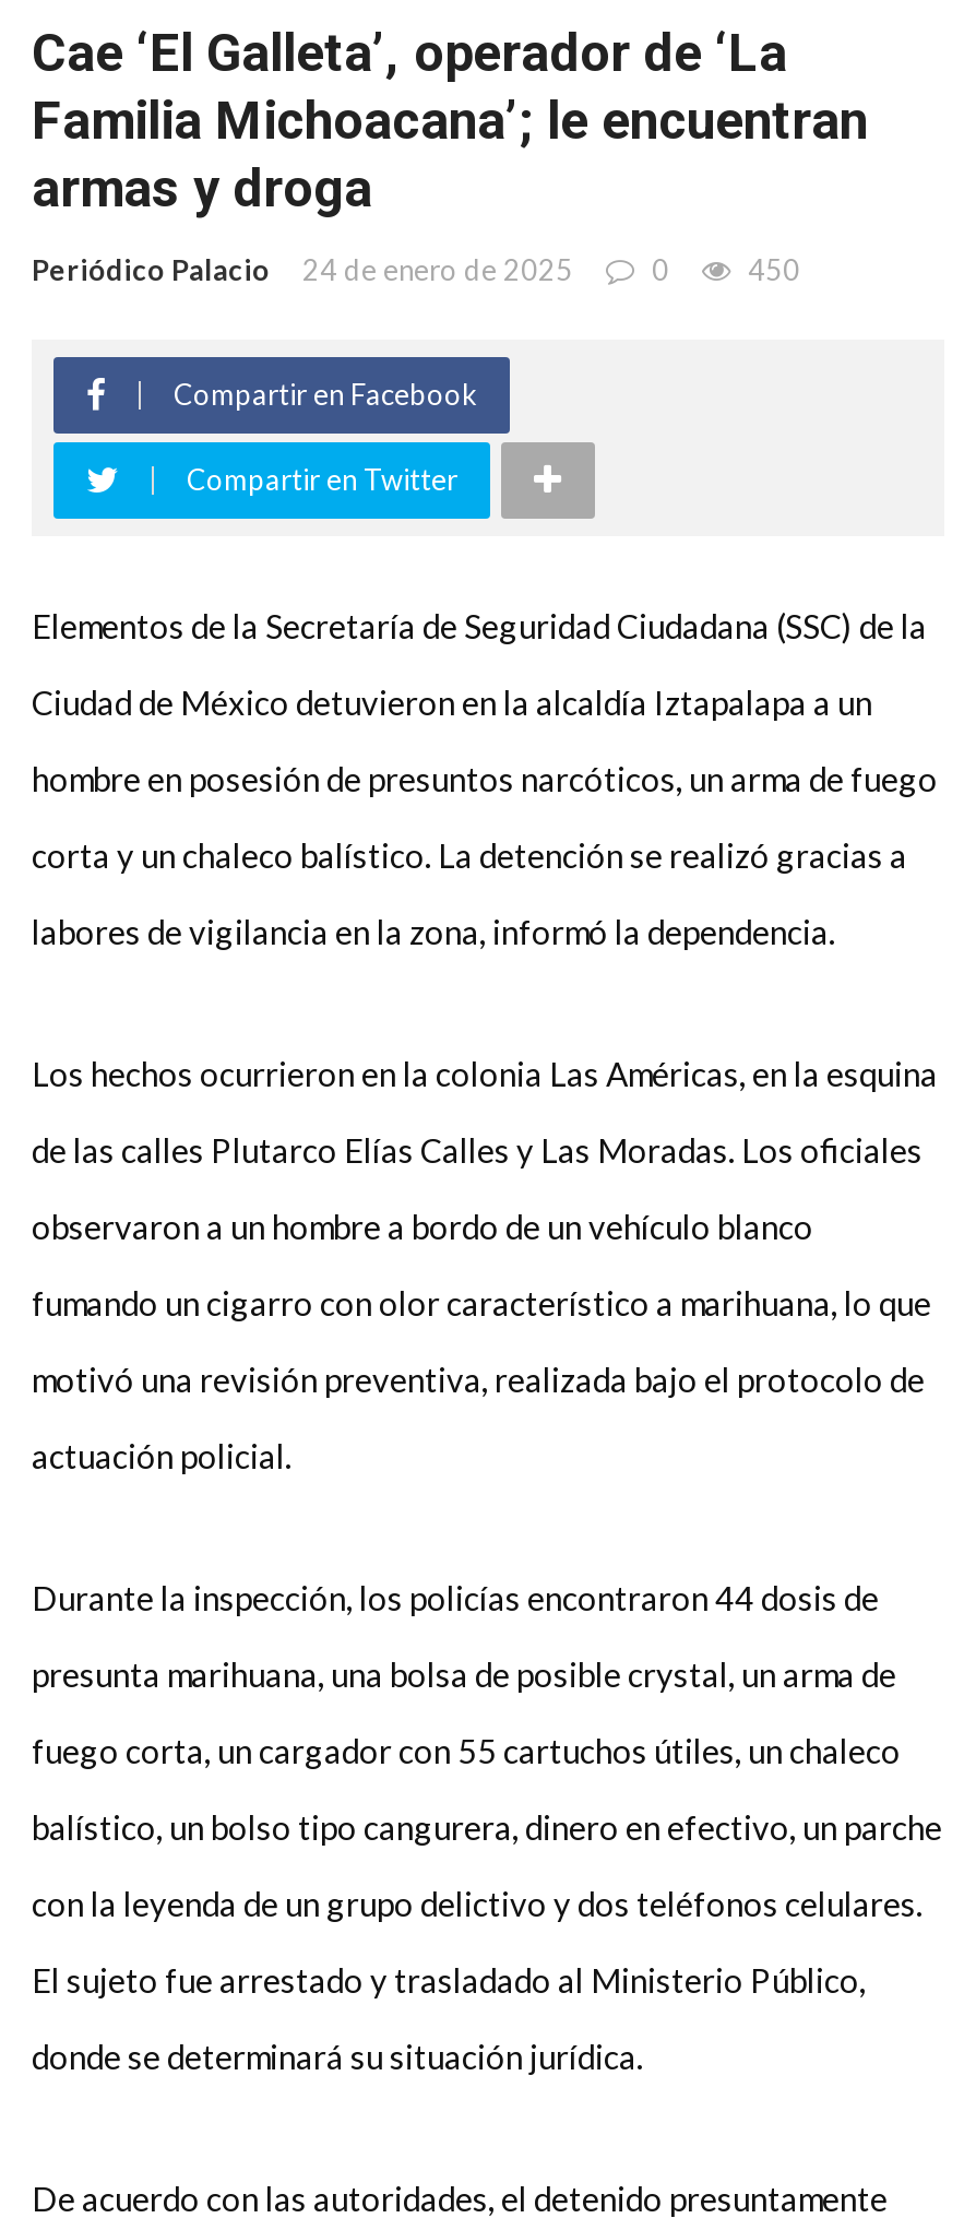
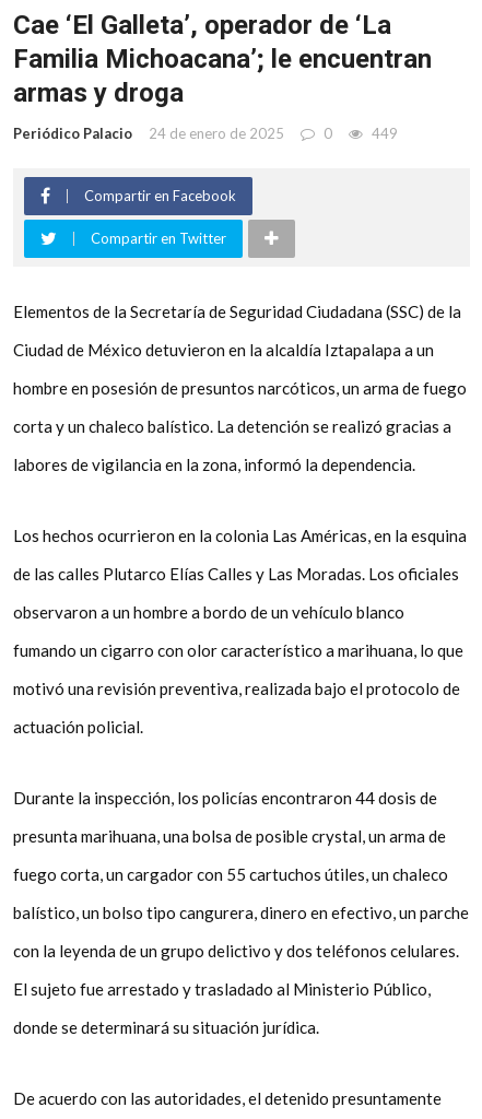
- 450
+ 449
